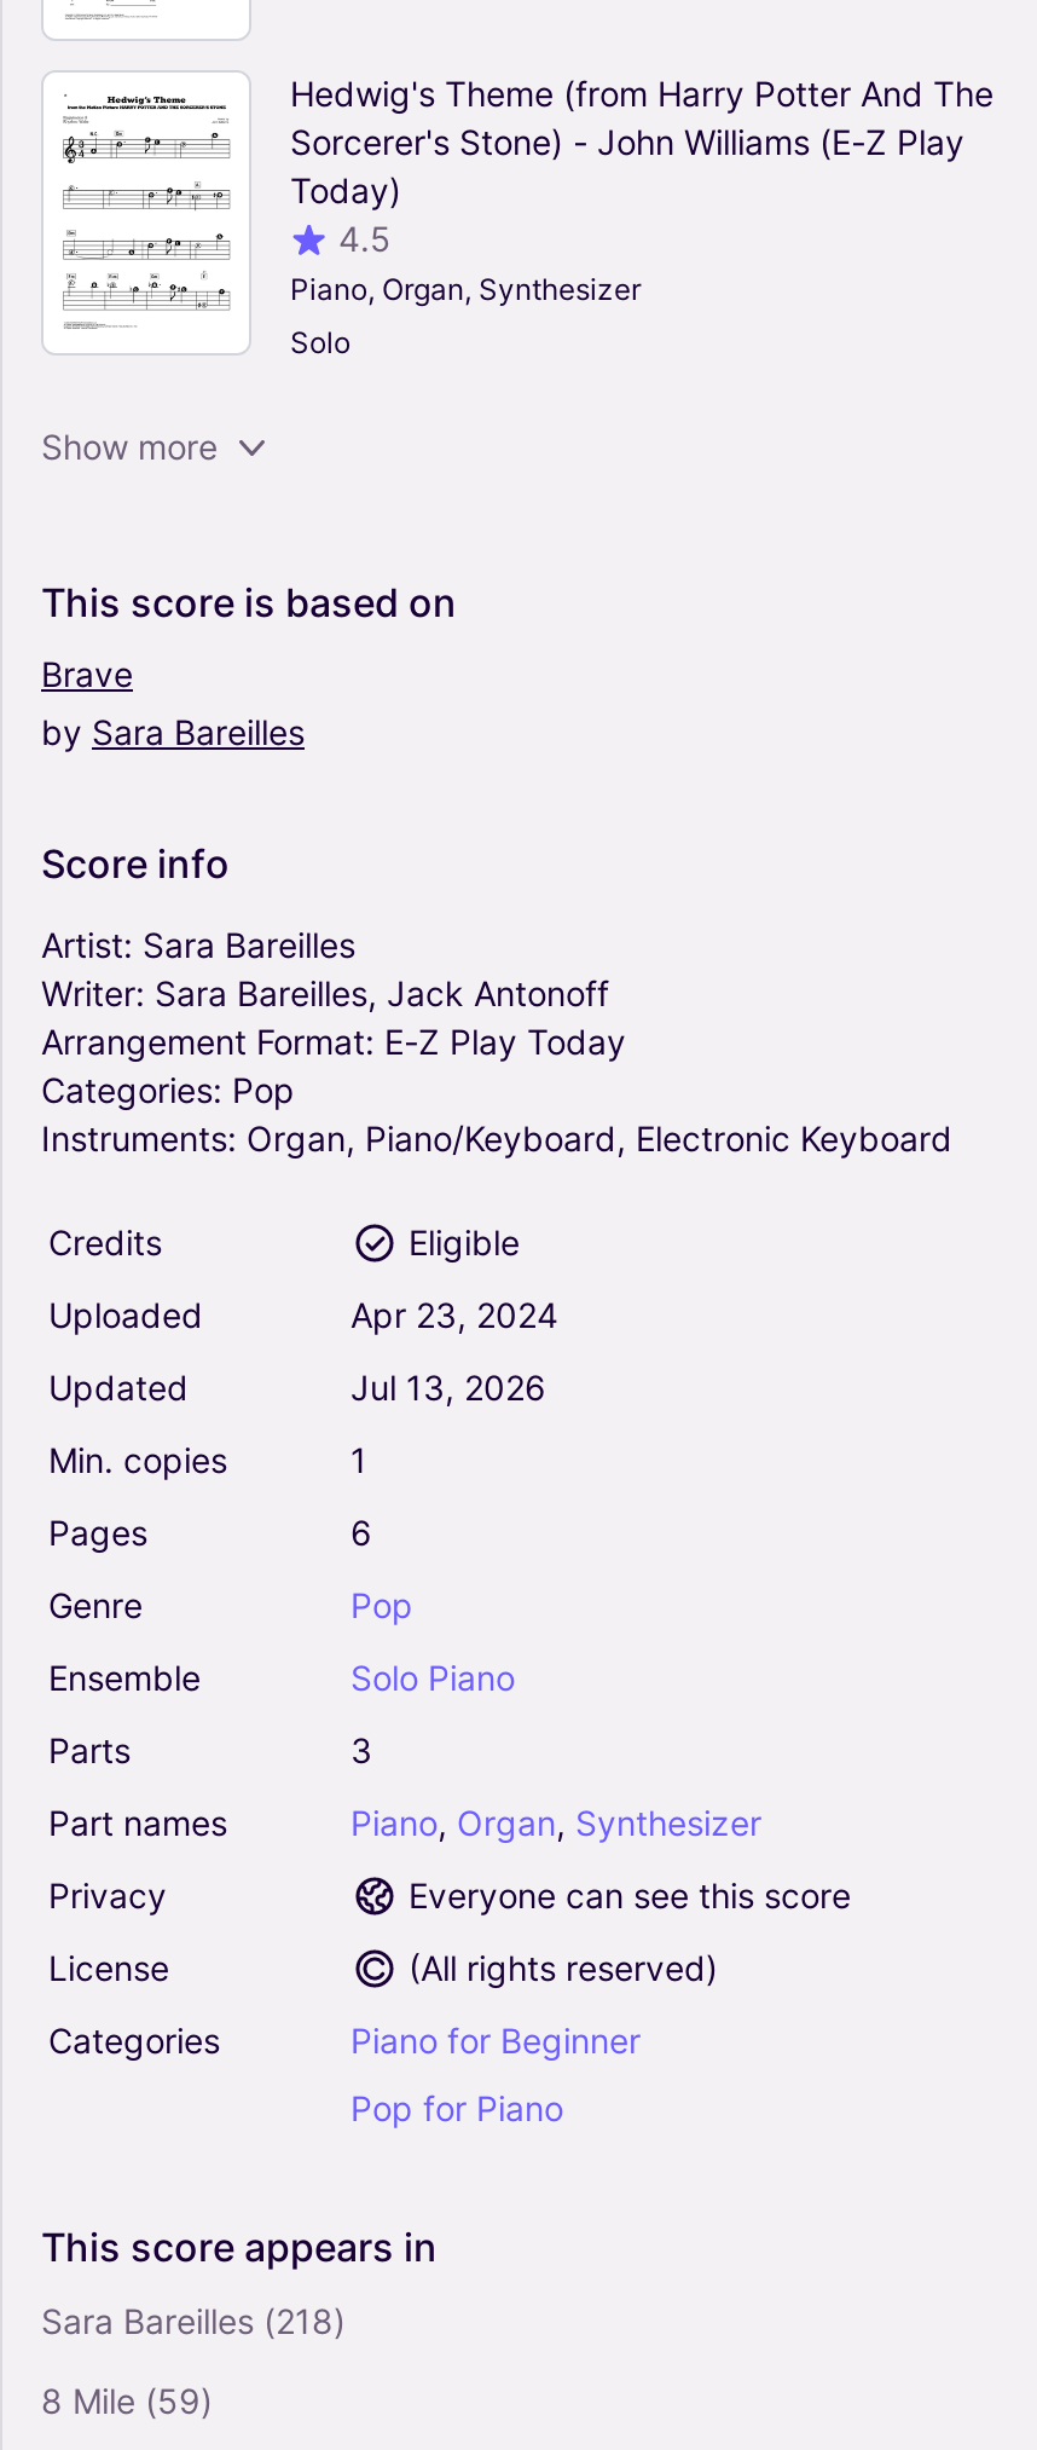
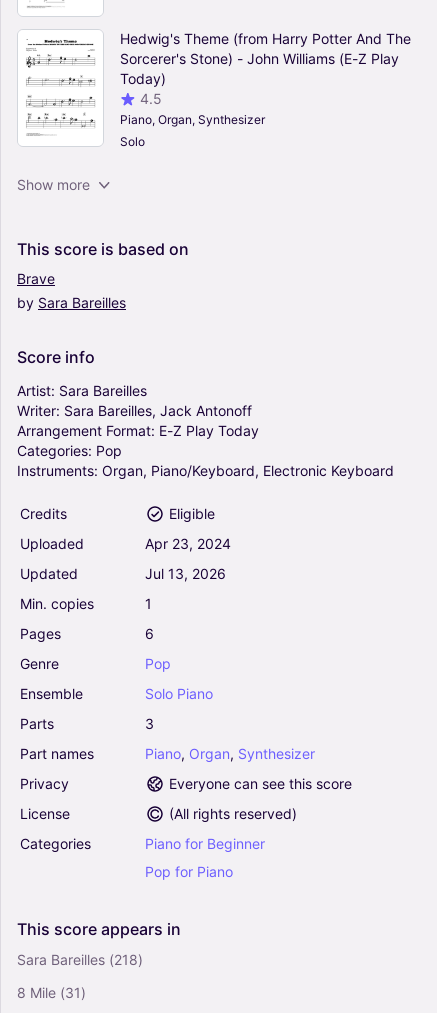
- 8 Mile (59)
+ 8 Mile (31)
